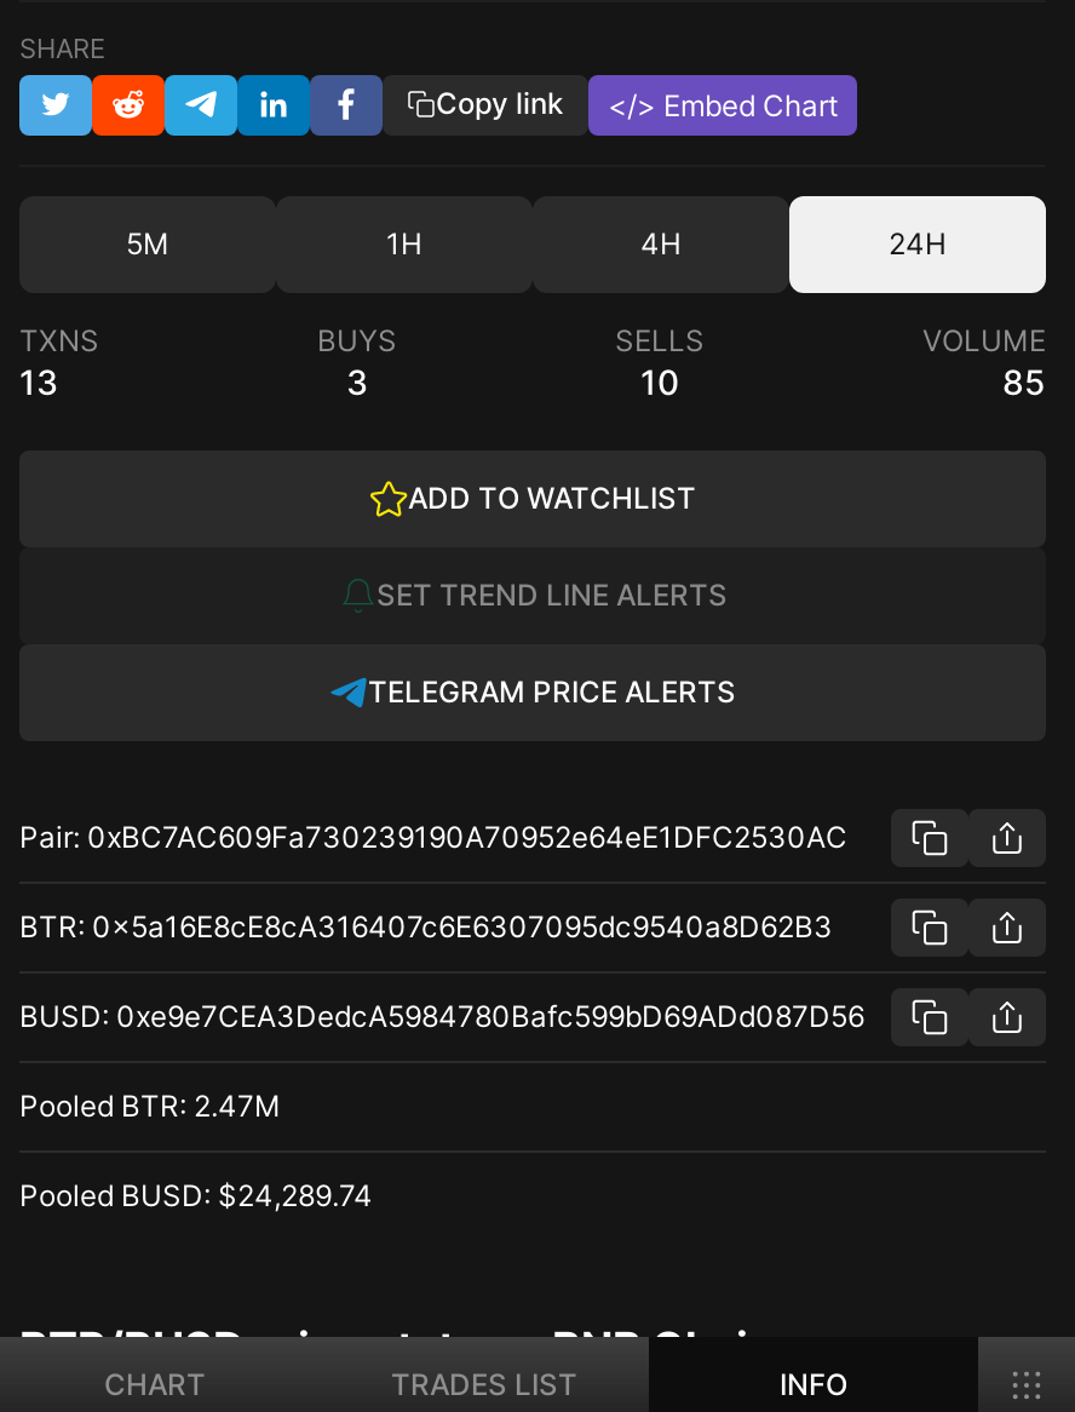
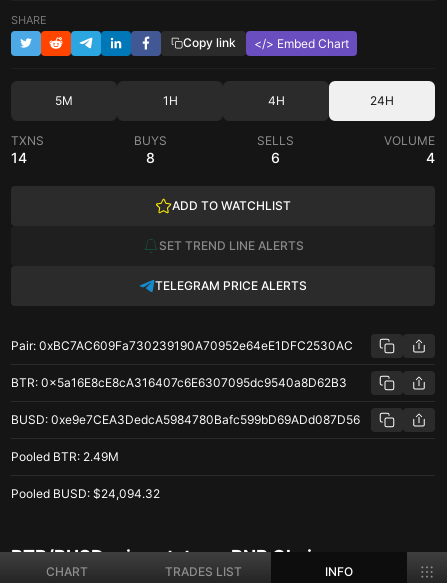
- 13
+ 14

- 3
+ 8

- 10
+ 6

- 85
+ 4

- Pooled BTR: 2.47M
+ Pooled BTR: 2.49M

- Pooled BUSD: $24,289.74
+ Pooled BUSD: $24,094.32
